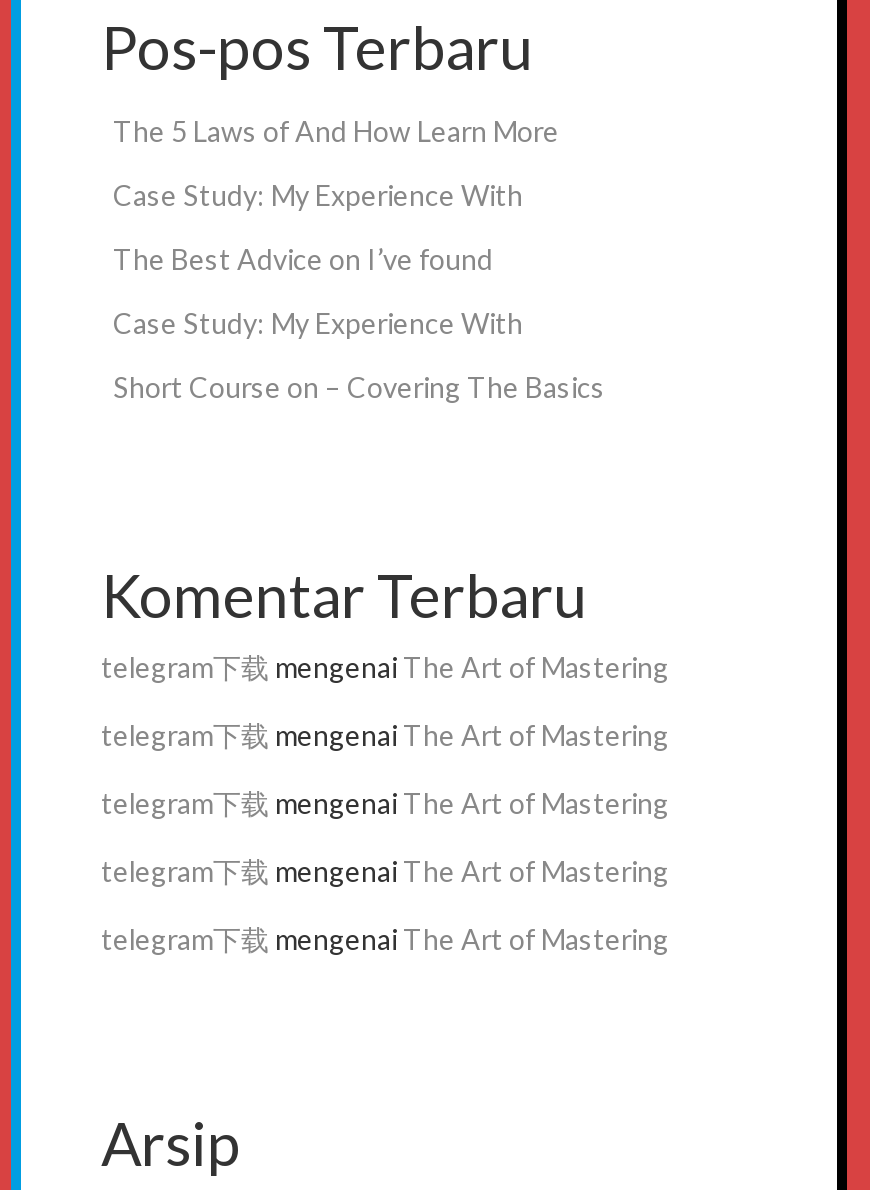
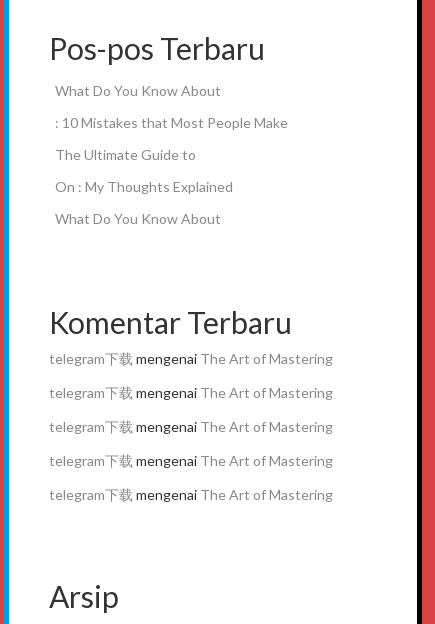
- The 5 Laws of And How Learn More
+ What Do You Know About

- Case Study: My Experience With
+ : 10 Mistakes that Most People Make

- The Best Advice on I’ve found
+ The Ultimate Guide to

- Case Study: My Experience With
+ On : My Thoughts Explained

- Short Course on – Covering The Basics
+ What Do You Know About
